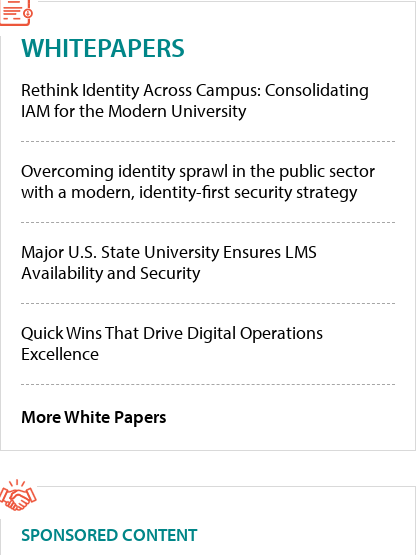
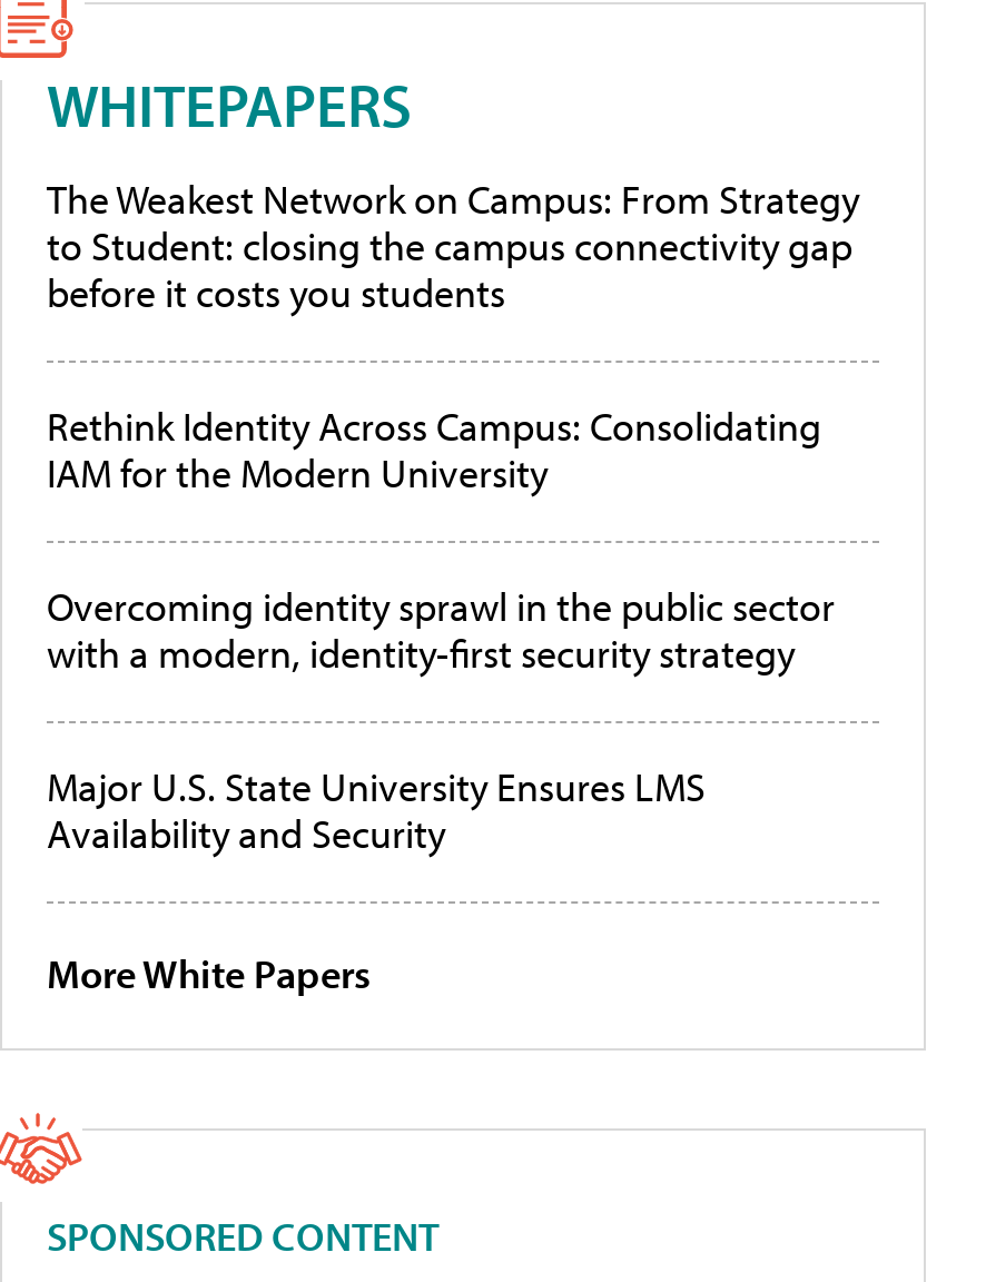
+ The Weakest Network on Campus: From Strategy
+ to Student: closing the campus connectivity gap
+ before it costs you students

moved down: Rethink Identity Across Campus: Consolidating | IAM for the Modern University | Overcoming identity sprawl in the public sector | with a modern, identity-first security strategy | Major U.S. State University Ensures LMS | Availability and Security

- Quick Wins That Drive Digital Operations
- Excellence
